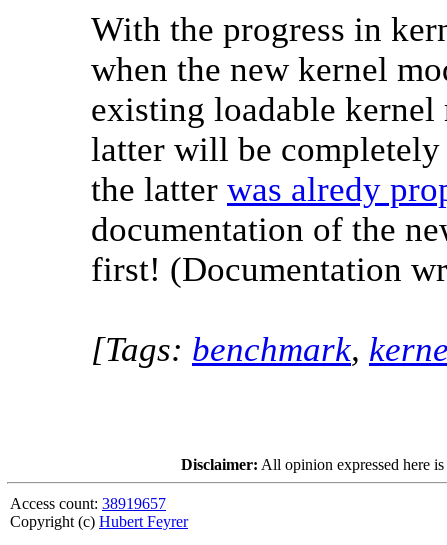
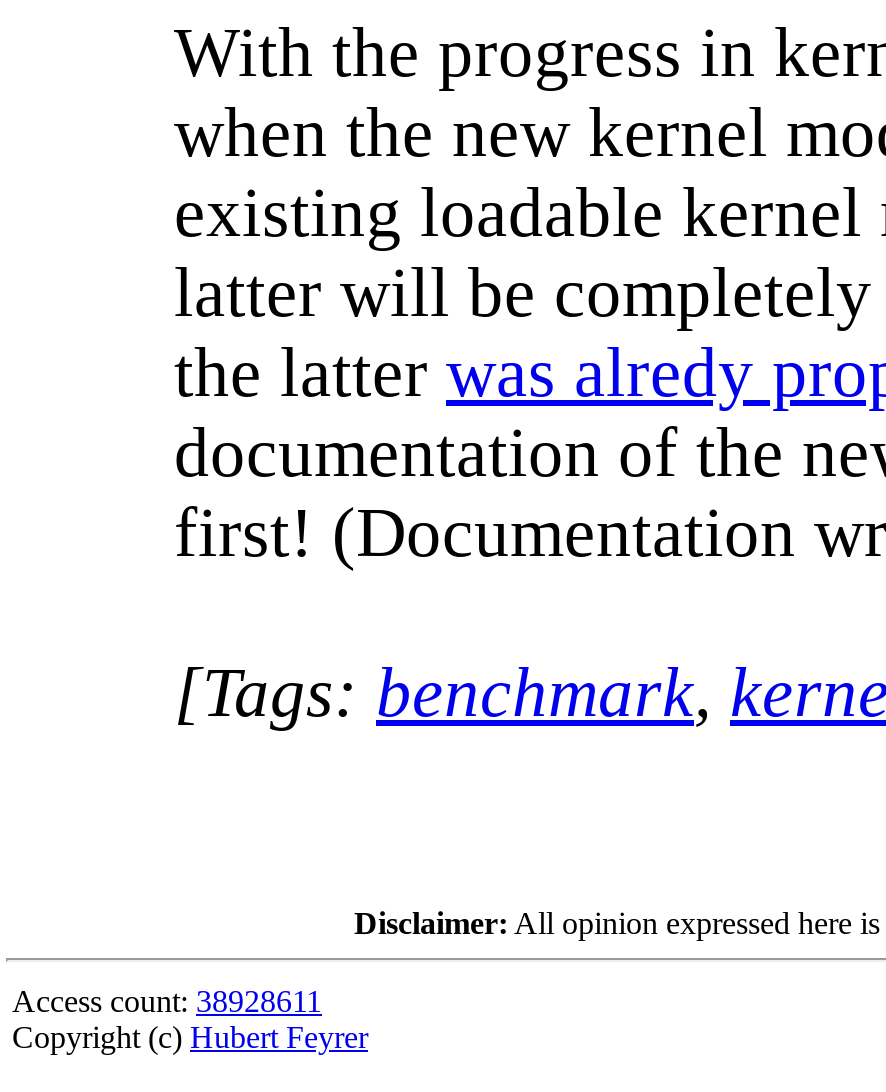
- Access count: 38919657
+ Access count: 38928611
